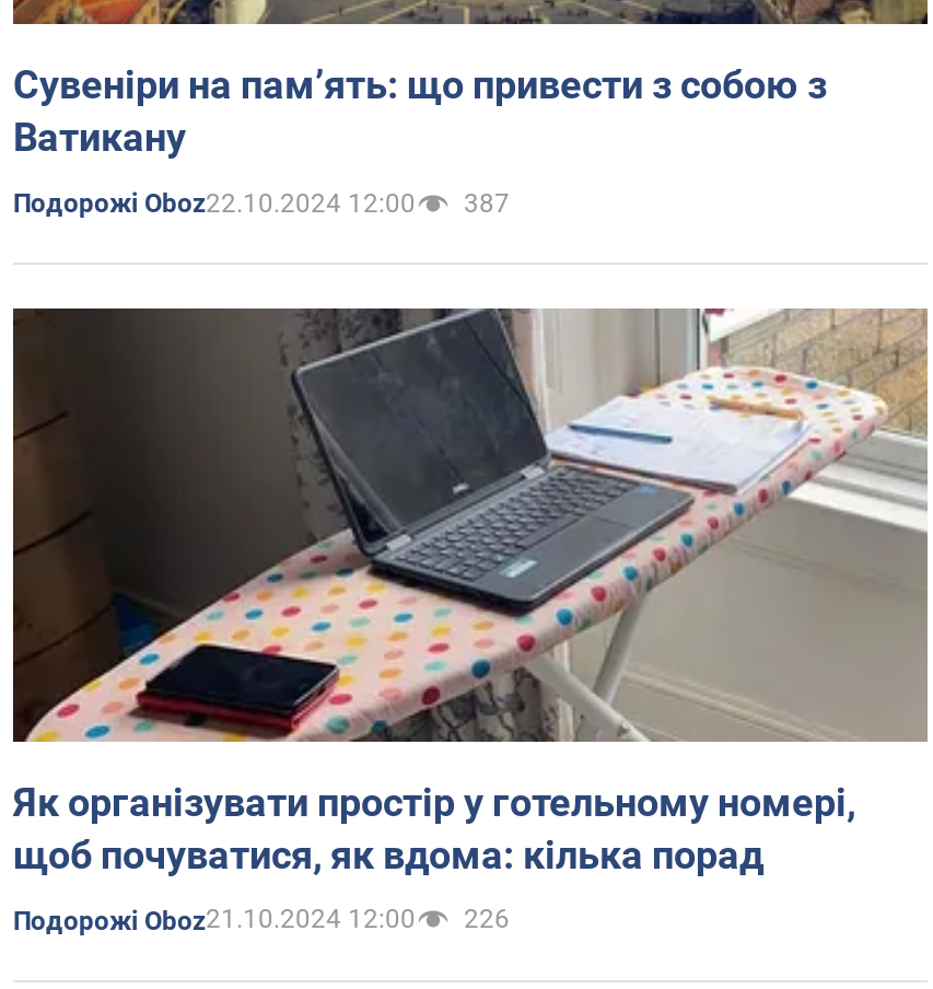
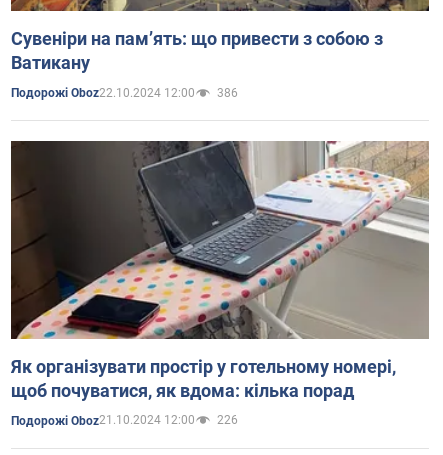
- 387
+ 386
